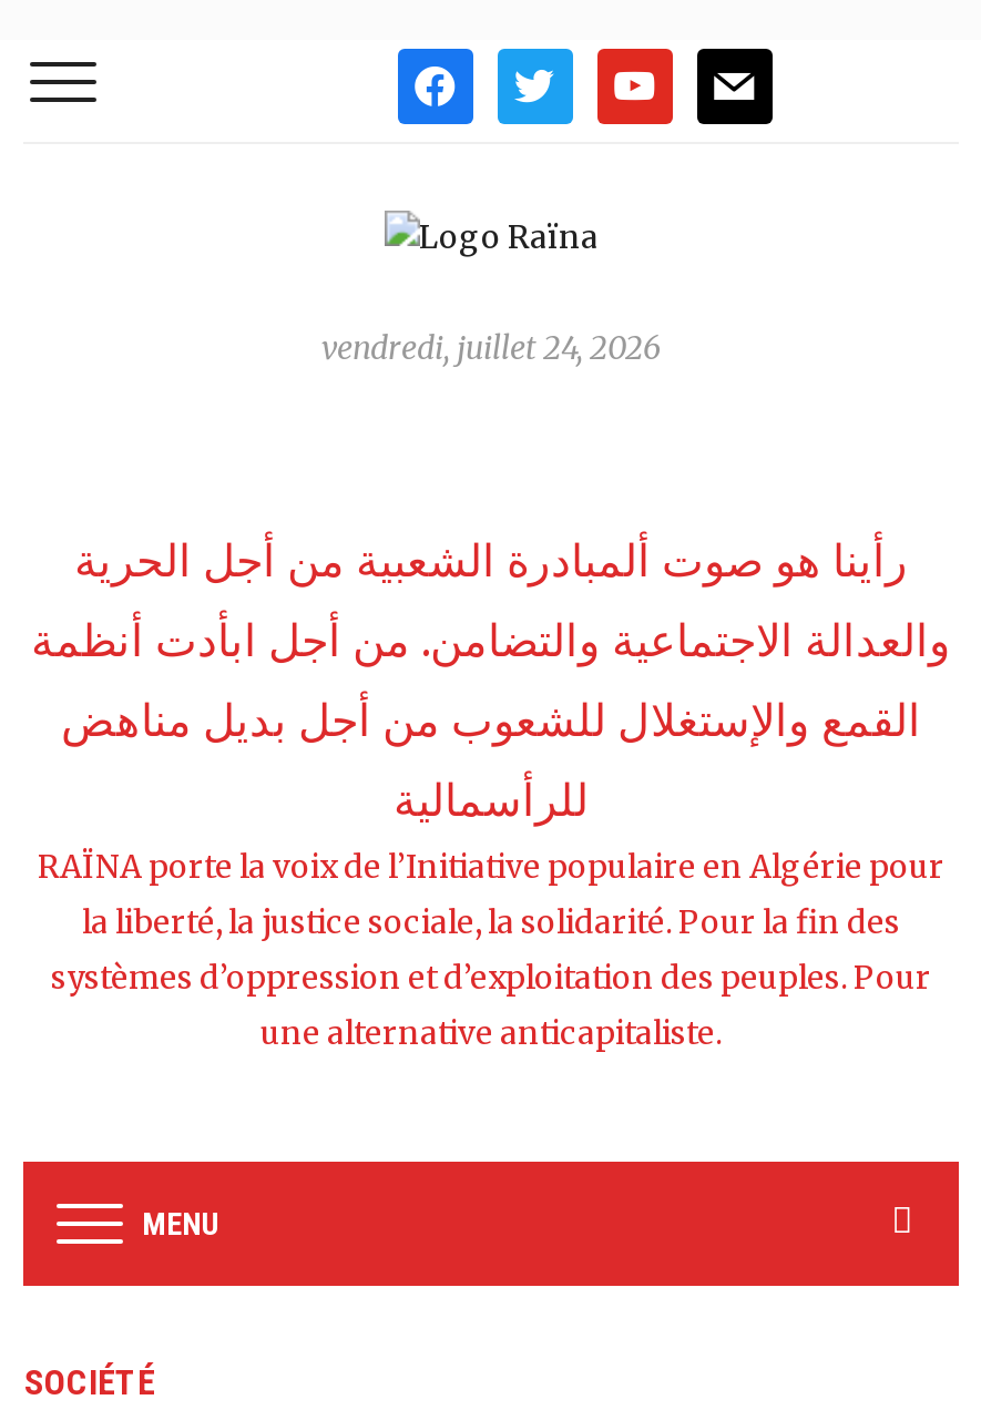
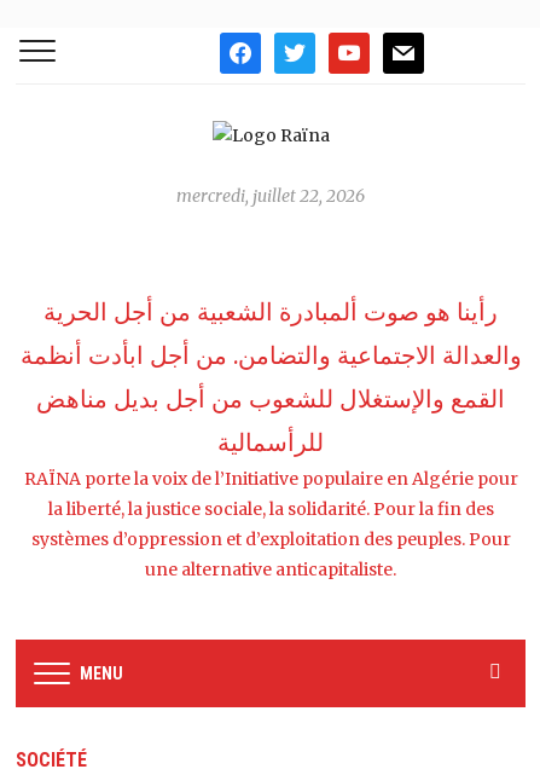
- vendredi, juillet 24, 2026
+ mercredi, juillet 22, 2026
